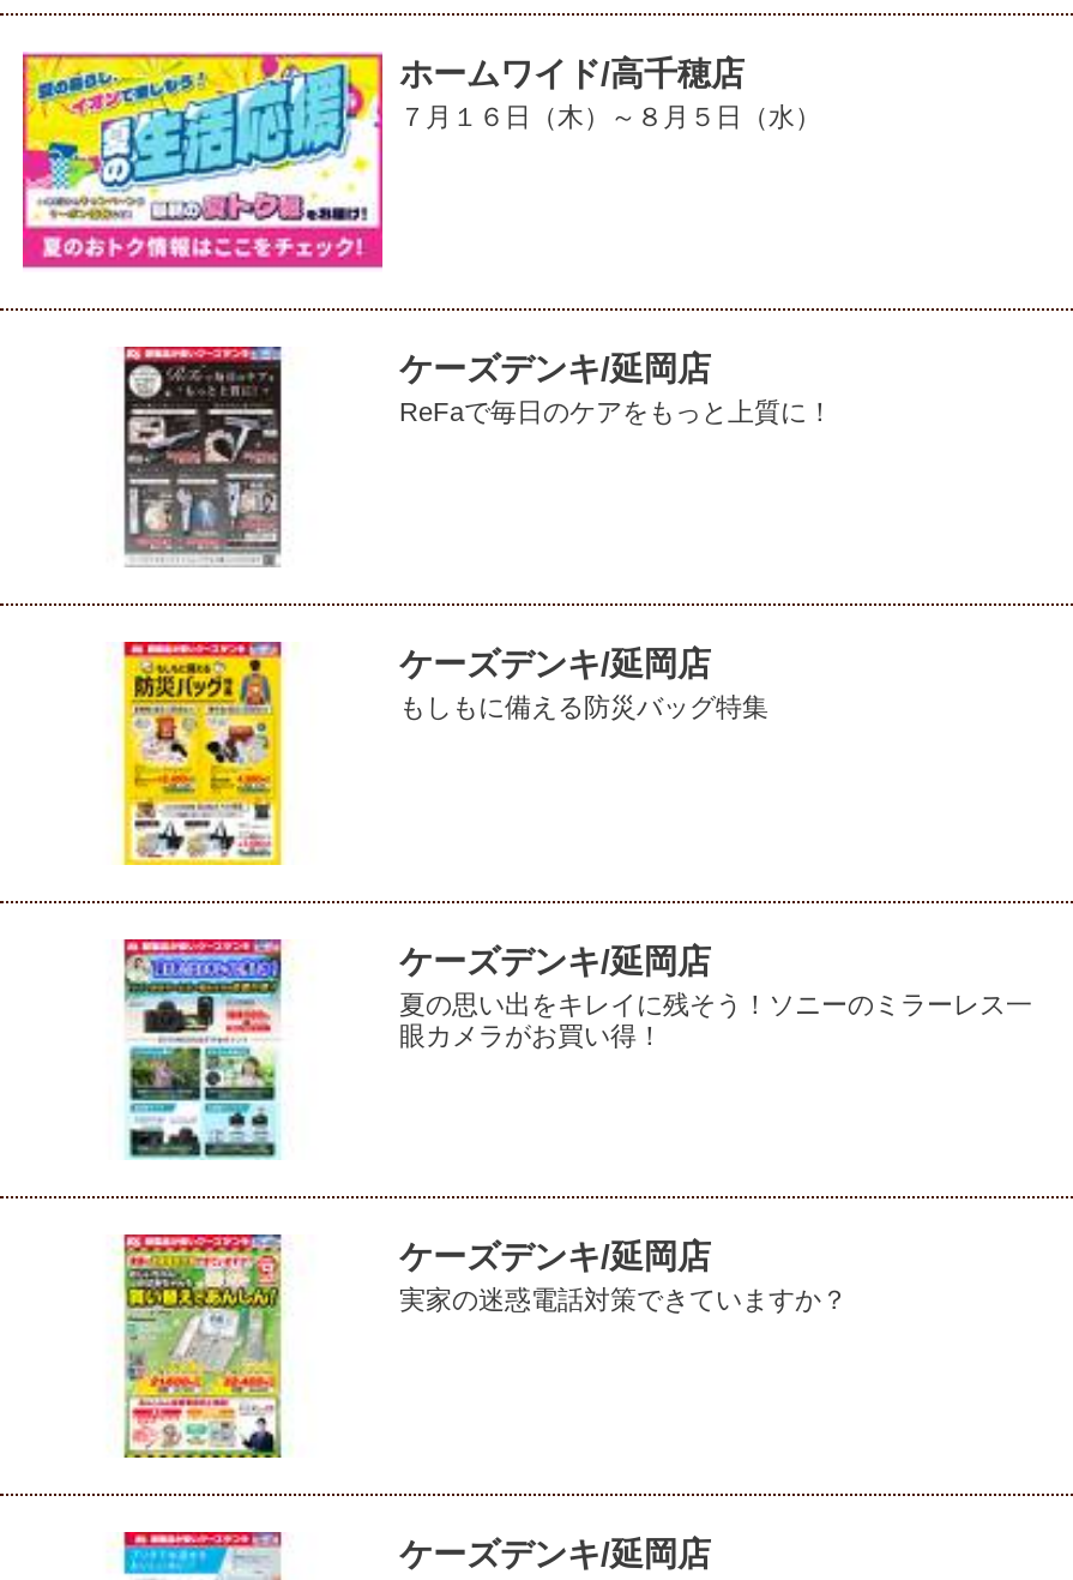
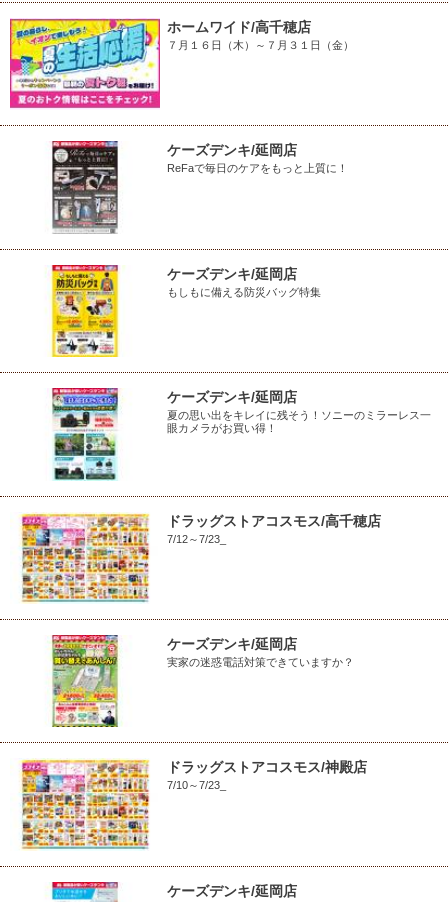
- ７月１６日（木）～８月５日（水）
+ ７月１６日（木）～７月３１日（金）

+ [image]
+ ドラッグストアコスモス/高千穂店
+ 7/12～7/23_

+ [image]
+ ドラッグストアコスモス/神殿店
+ 7/10～7/23_
